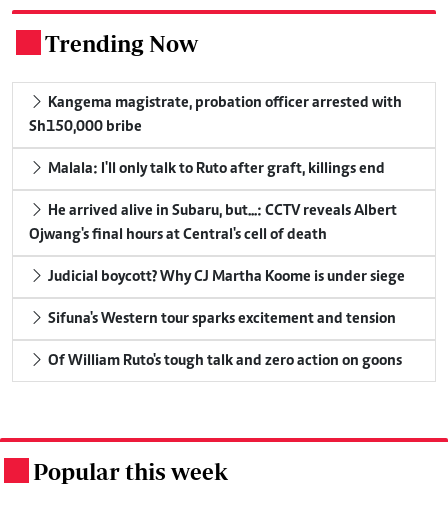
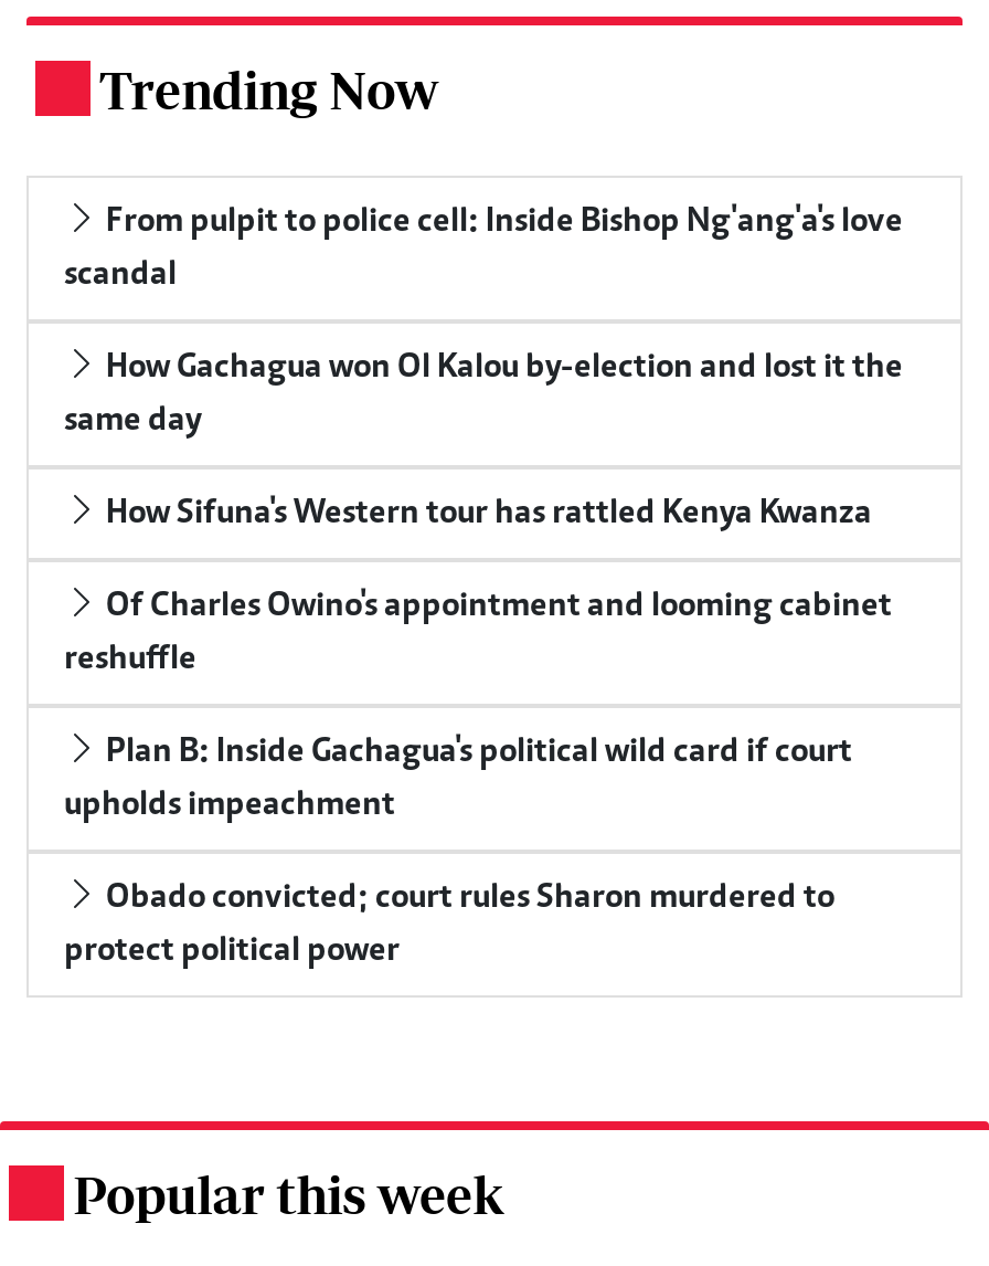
- Kangema magistrate, probation officer arrested with
- Sh150,000 bribe
- Malala: I'll only talk to Ruto after graft, killings end
- He arrived alive in Subaru, but...: CCTV reveals Albert
- Ojwang's final hours at Central's cell of death
- Judicial boycott? Why CJ Martha Koome is under siege
- Sifuna's Western tour sparks excitement and tension
- Of William Ruto's tough talk and zero action on goons
+ From pulpit to police cell: Inside Bishop Ng'ang'a's love
+ scandal
+ How Gachagua won Ol Kalou by-election and lost it the
+ same day
+ How Sifuna's Western tour has rattled Kenya Kwanza
+ Of Charles Owino's appointment and looming cabinet
+ reshuffle
+ Plan B: Inside Gachagua's political wild card if court
+ upholds impeachment
+ Obado convicted; court rules Sharon murdered to
+ protect political power
